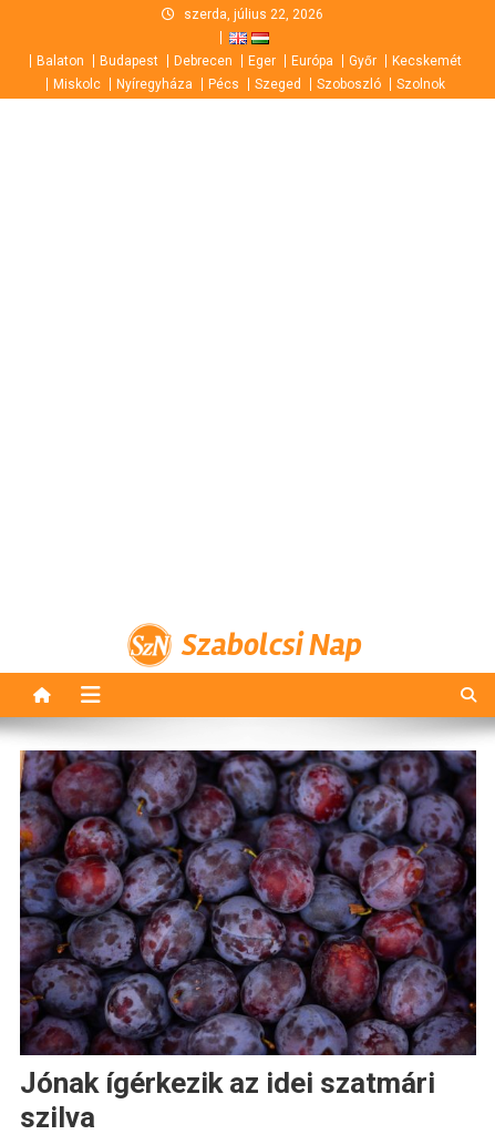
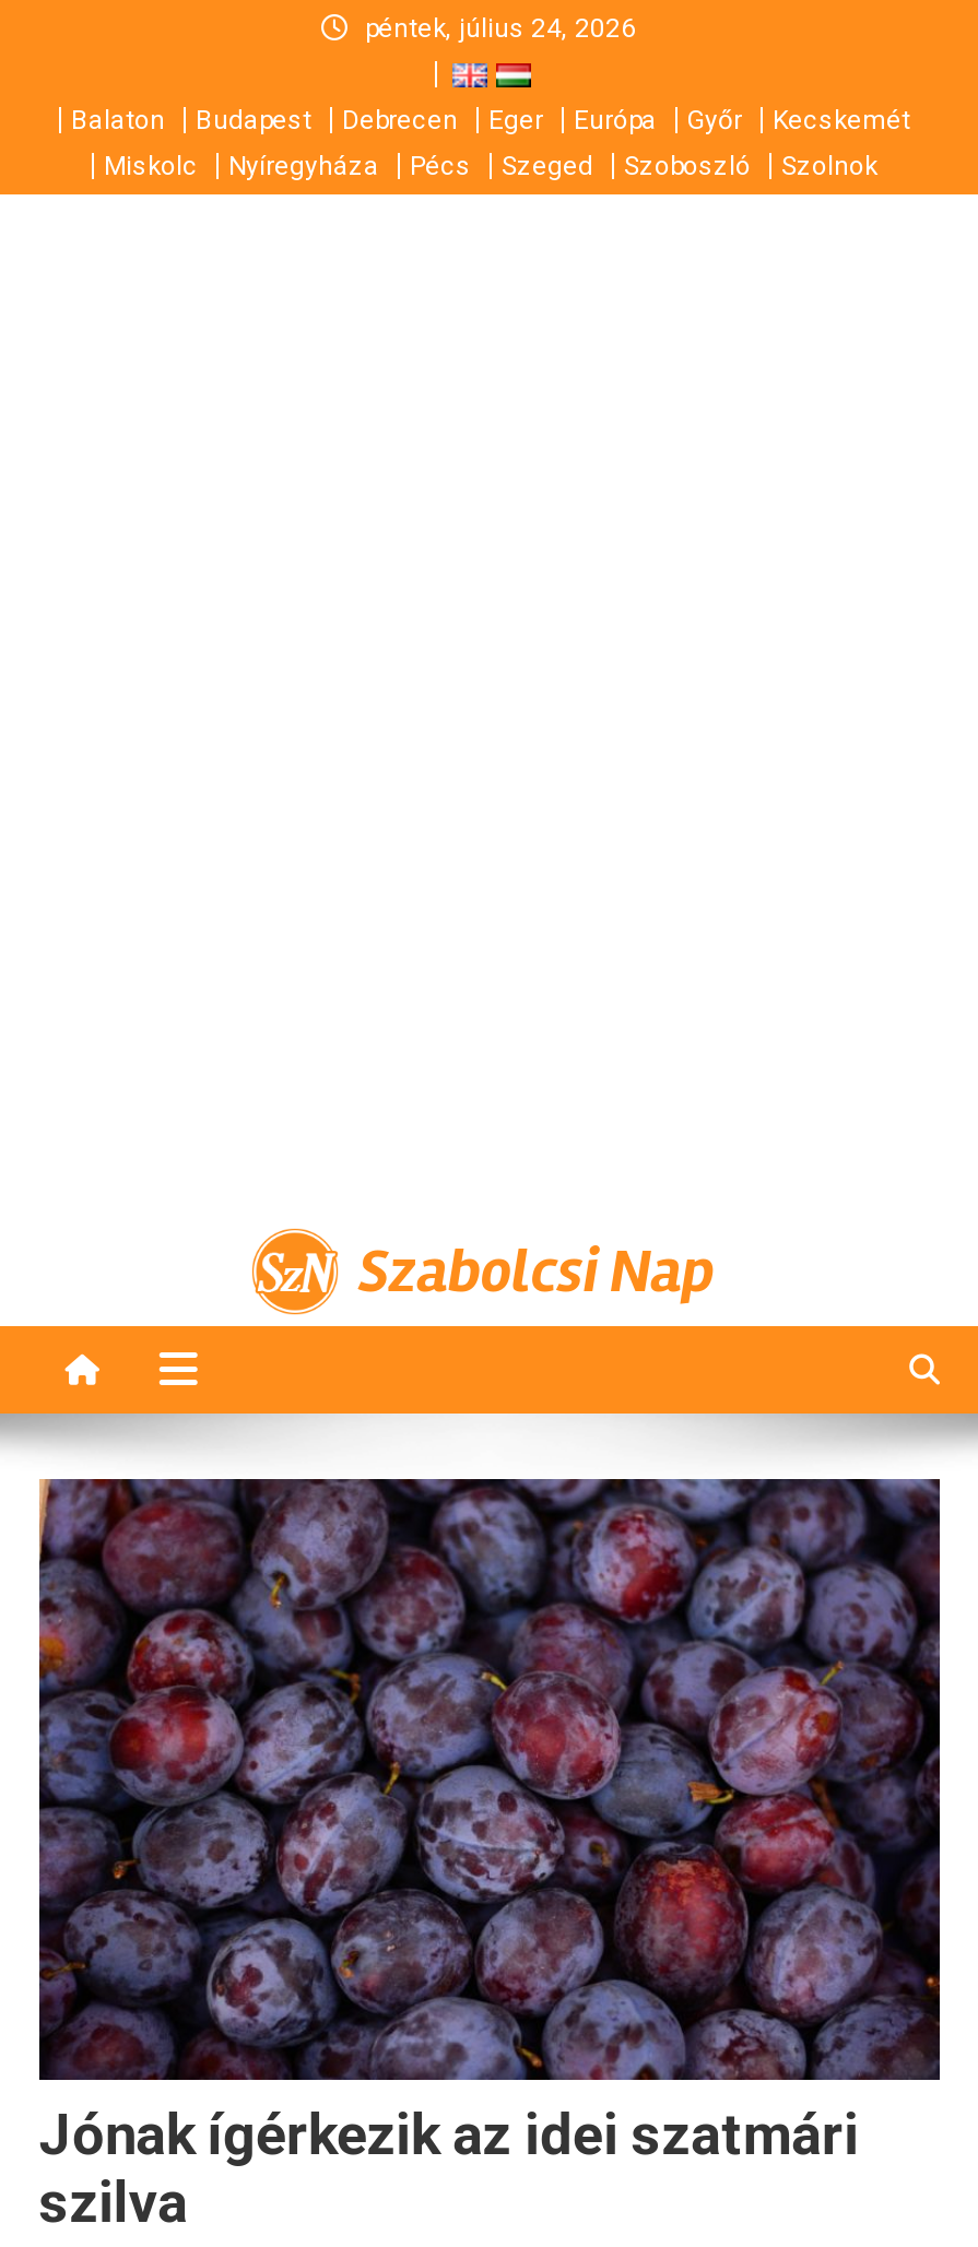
- szerda, július 22, 2026
+ péntek, július 24, 2026
